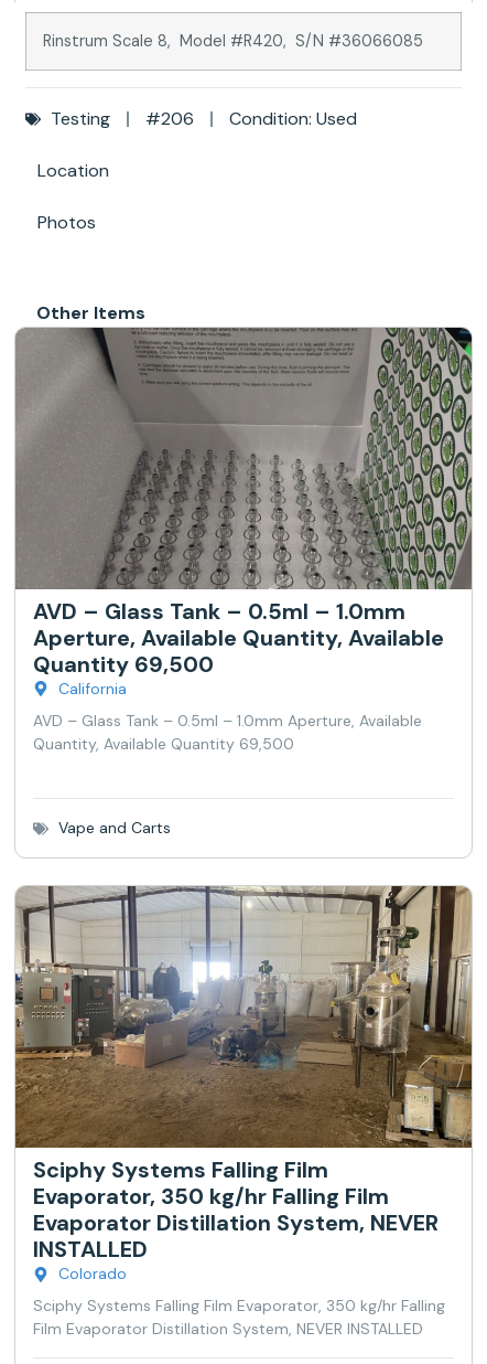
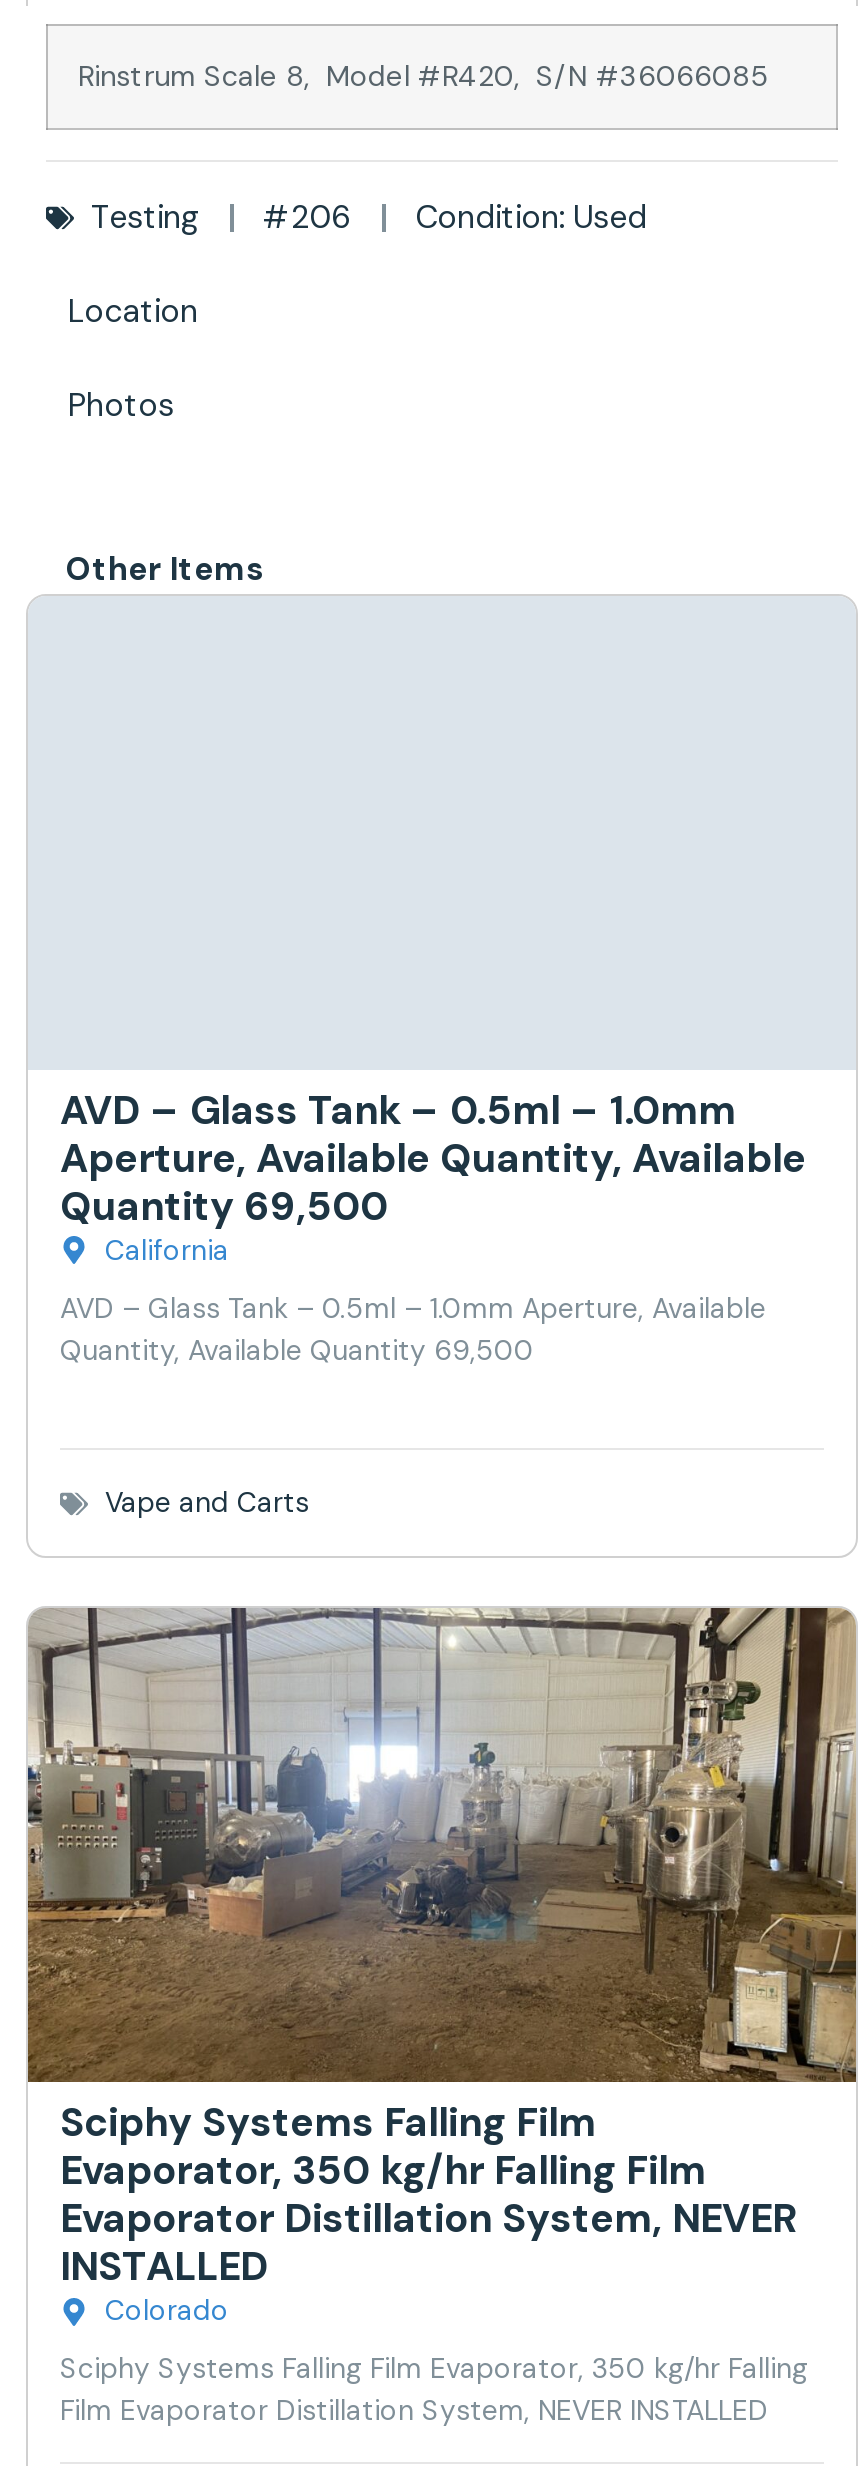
- [image]
